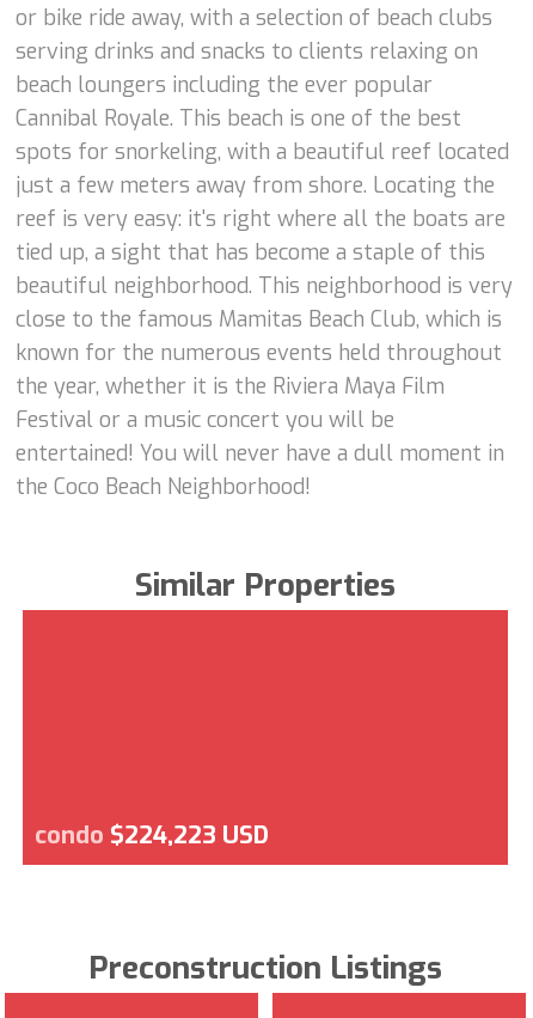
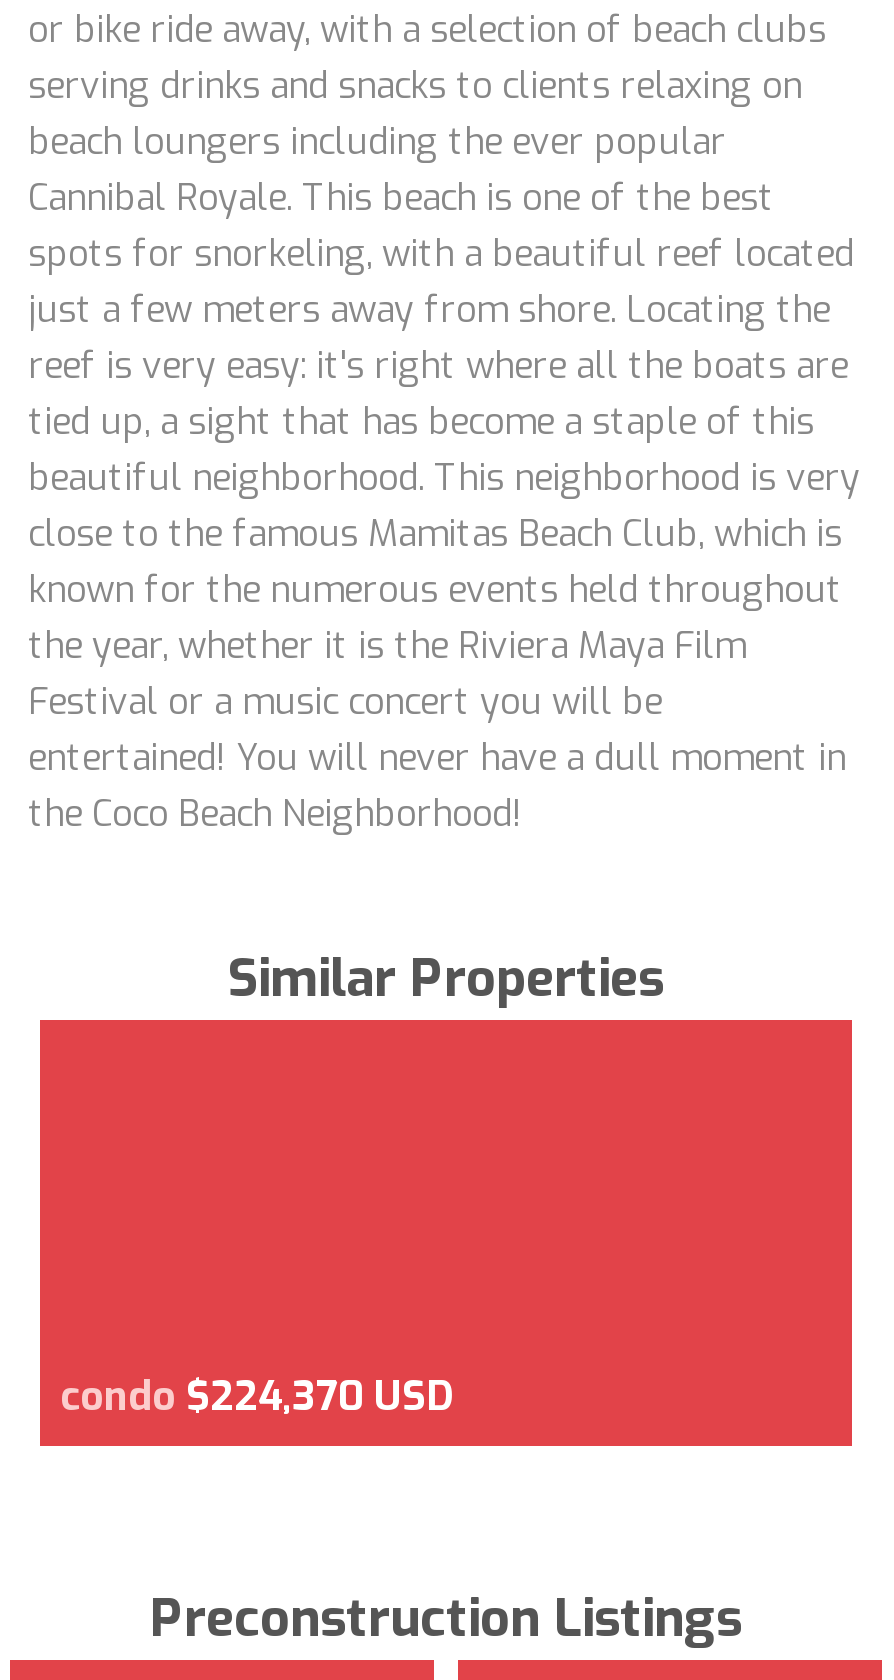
- condo $224,223 USD
+ condo $224,370 USD
